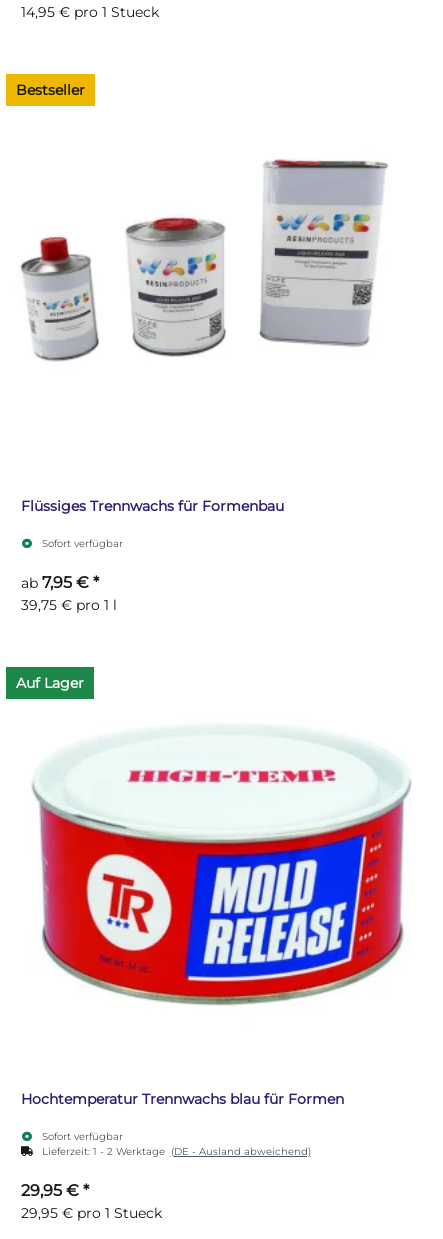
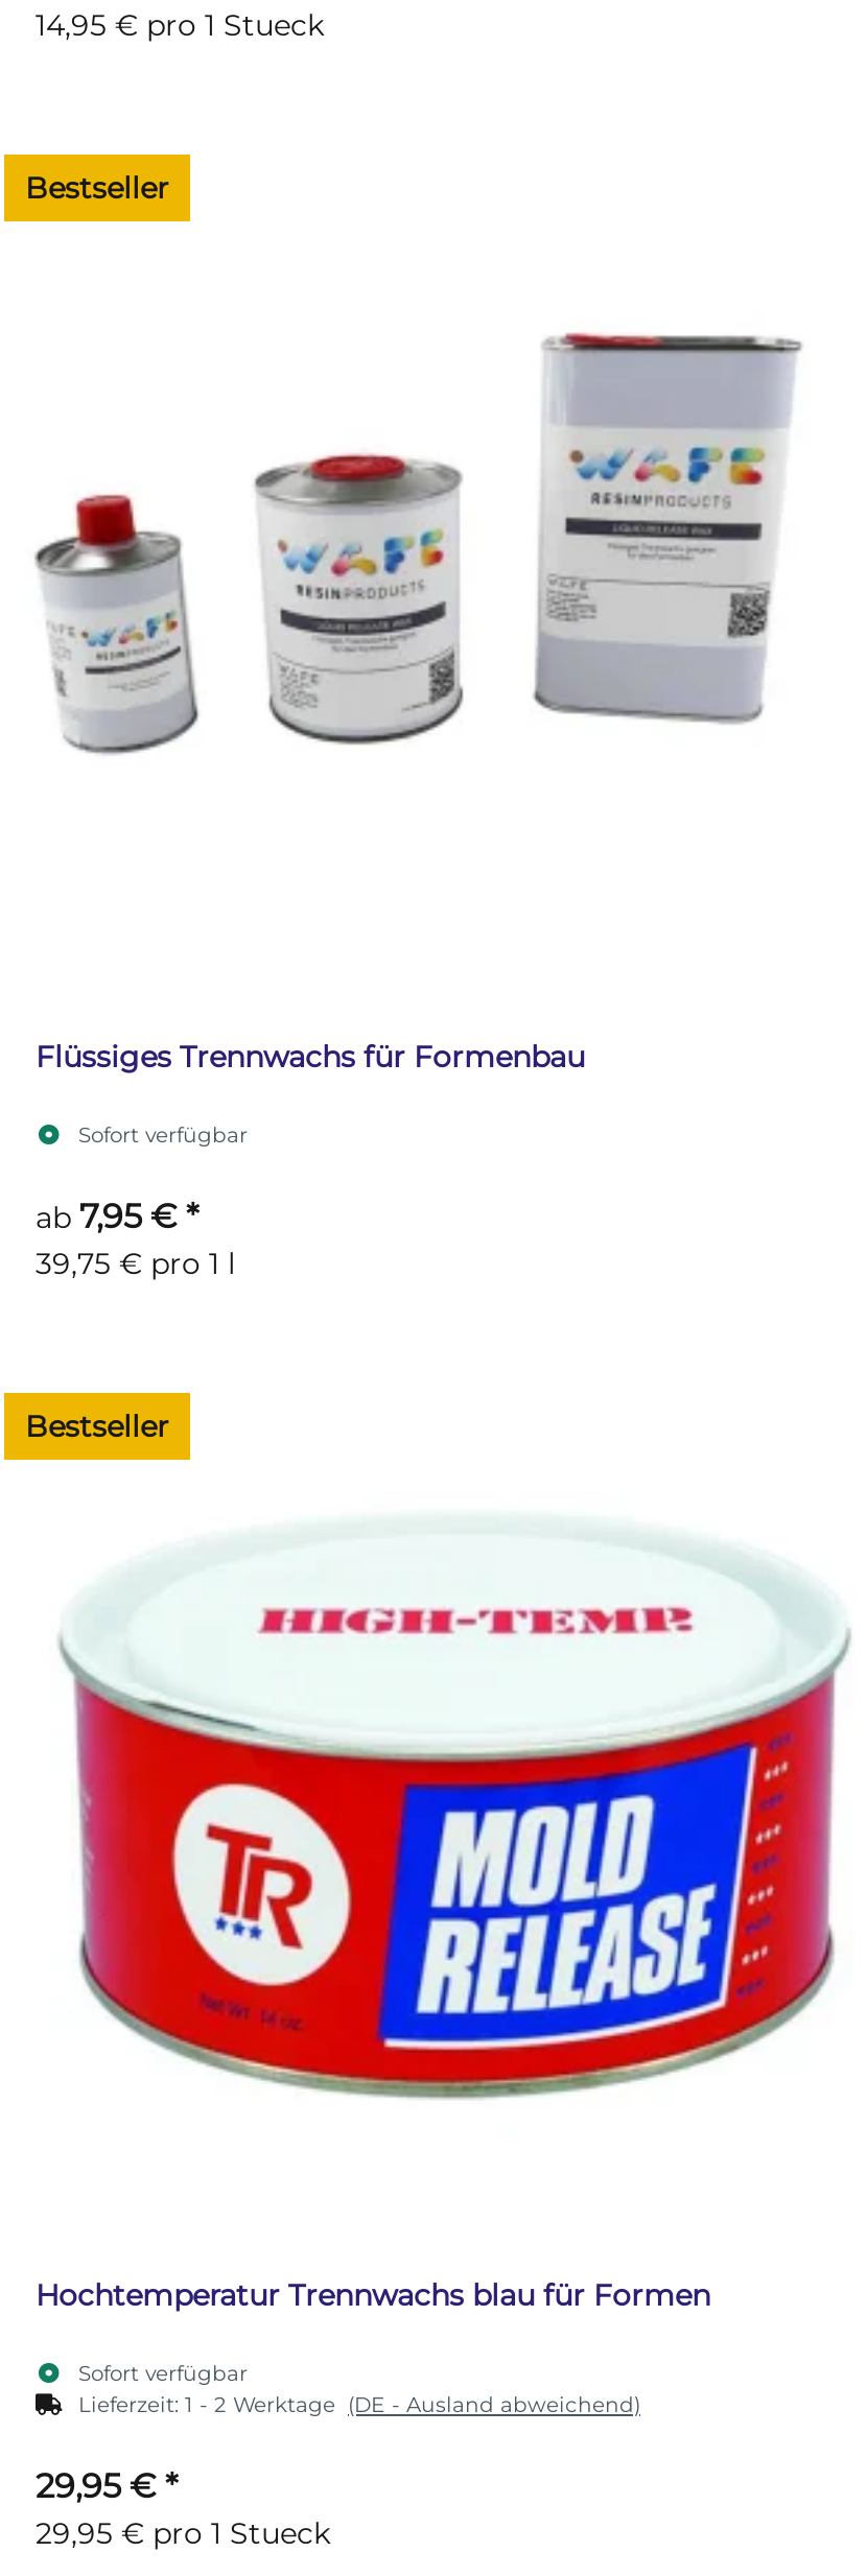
- Auf Lager
+ Bestseller
